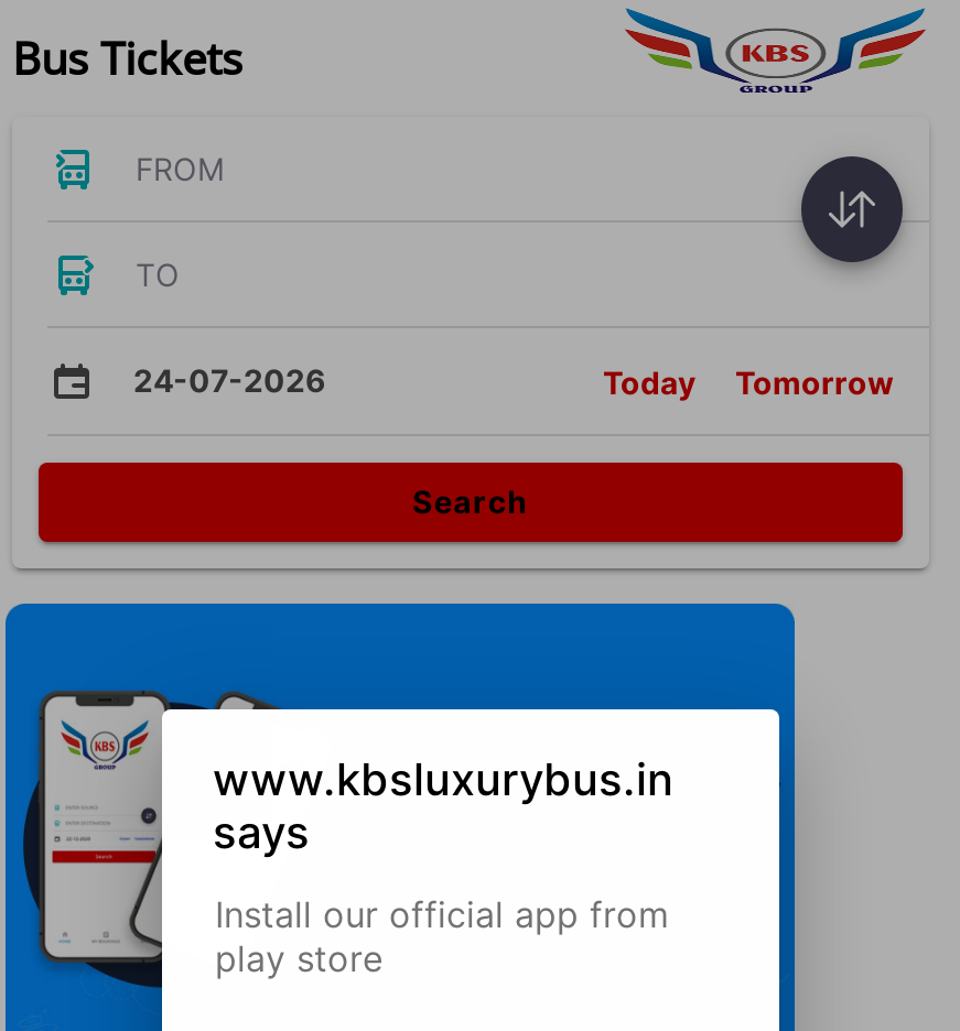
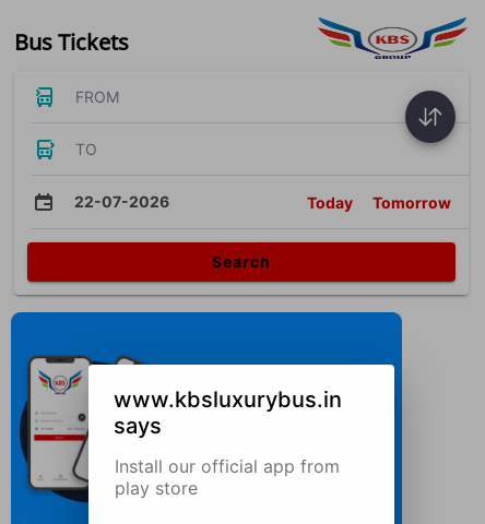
- 24-07-2026
+ 22-07-2026
